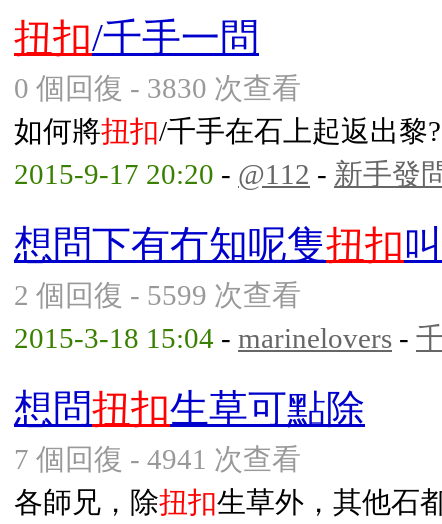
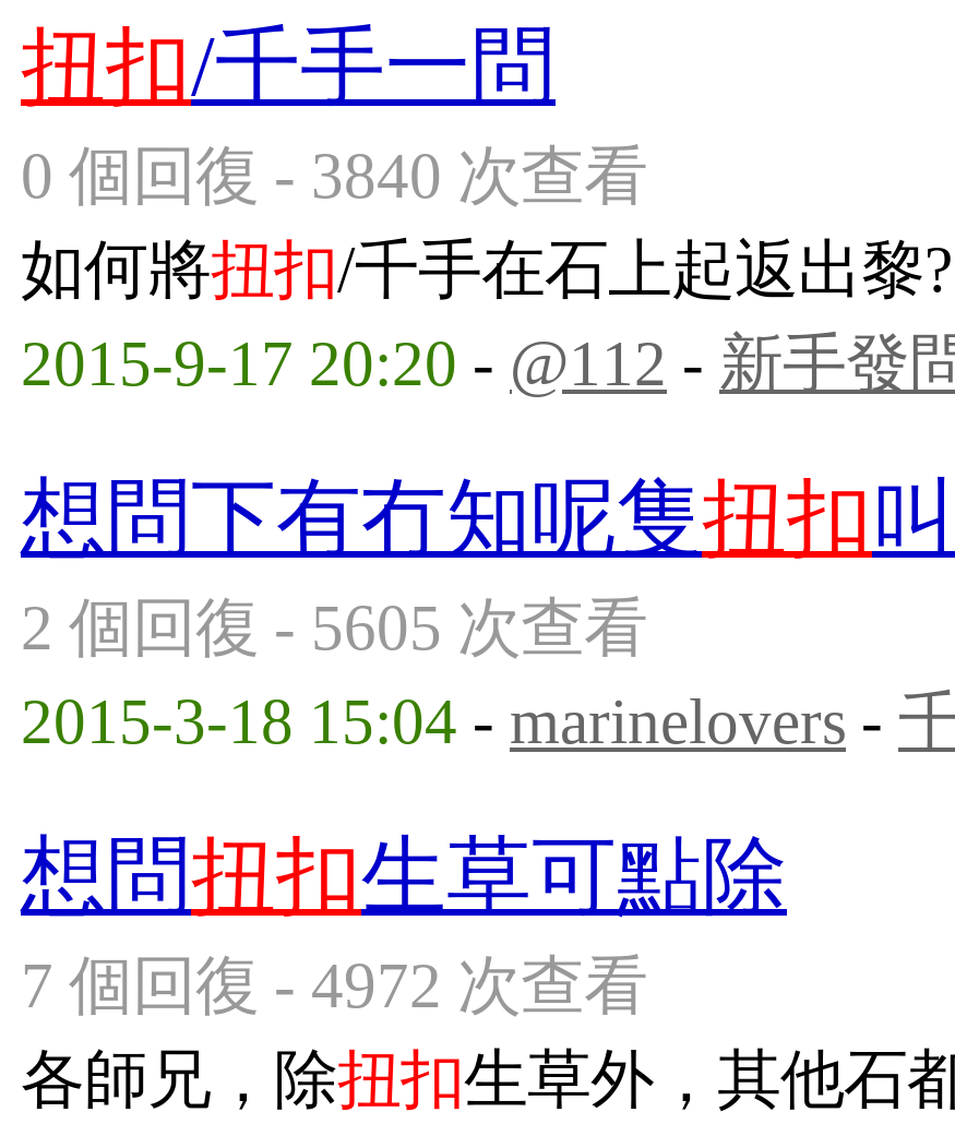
- 0 個回復 - 3830 次查看
+ 0 個回復 - 3840 次查看

- 2 個回復 - 5599 次查看
+ 2 個回復 - 5605 次查看

- 7 個回復 - 4941 次查看
+ 7 個回復 - 4972 次查看
